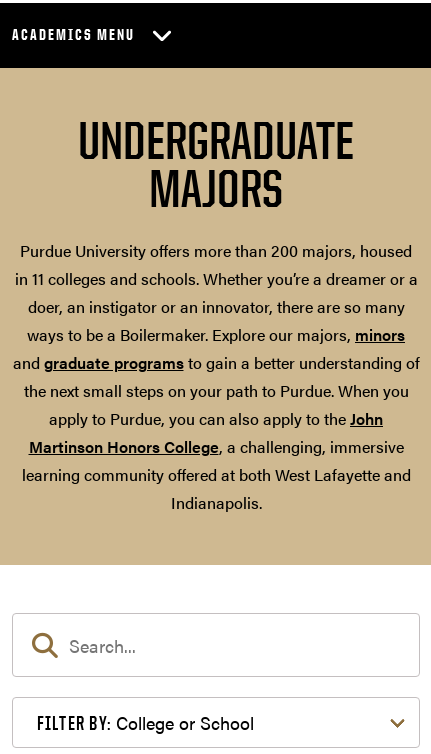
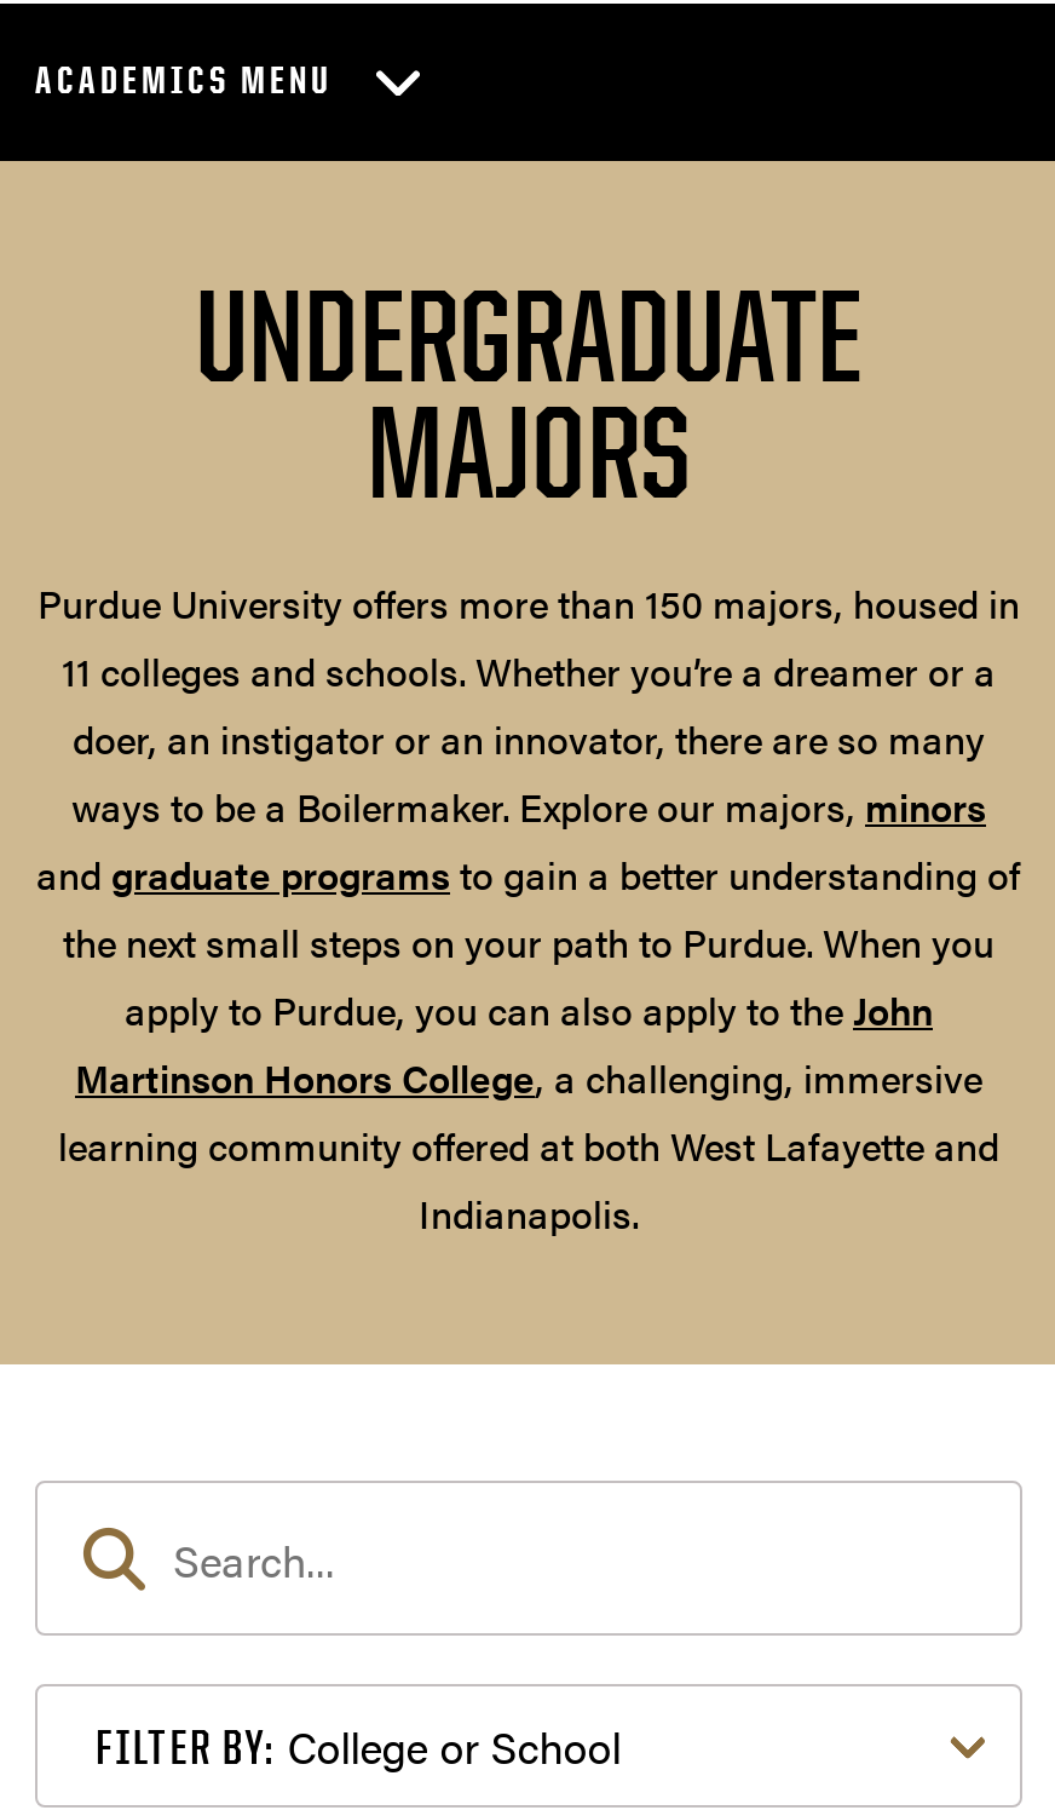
- Purdue University offers more than 200 majors, housed
- in 11 colleges and schools. Whether you’re a dreamer or a
+ Purdue University offers more than 150 majors, housed in
+ 11 colleges and schools. Whether you’re a dreamer or a
